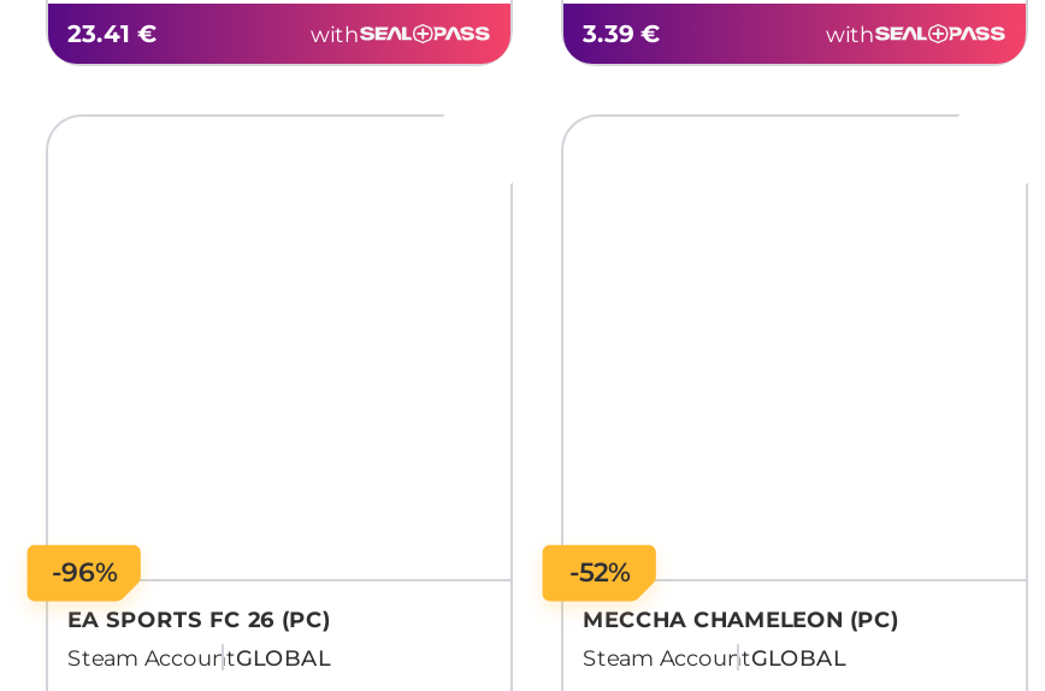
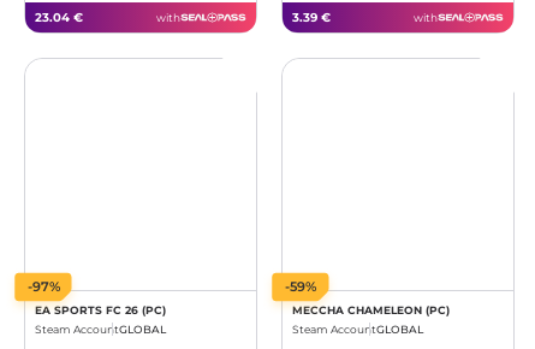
- 23.41 €
+ 23.04 €

- -96%
+ -97%

- -52%
+ -59%
